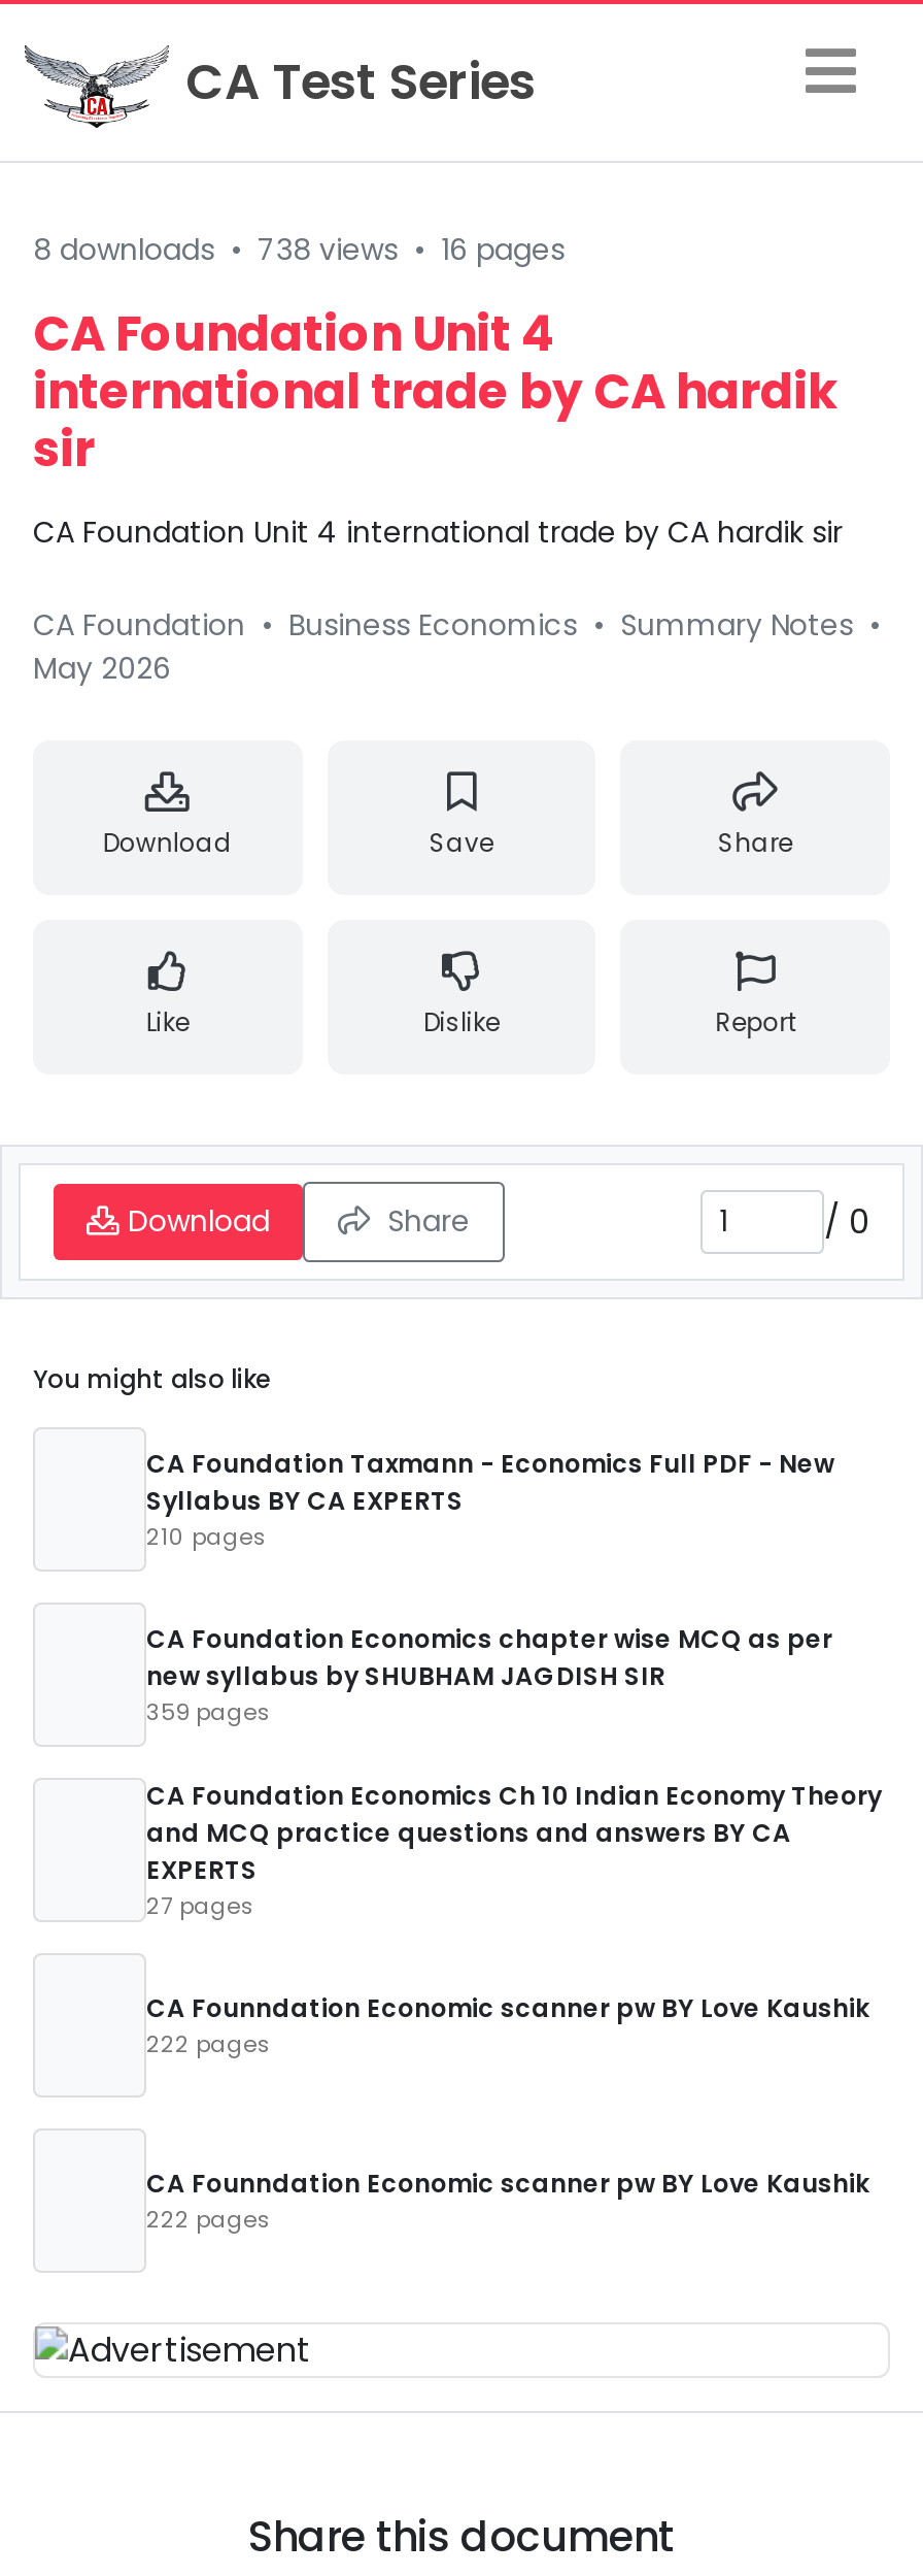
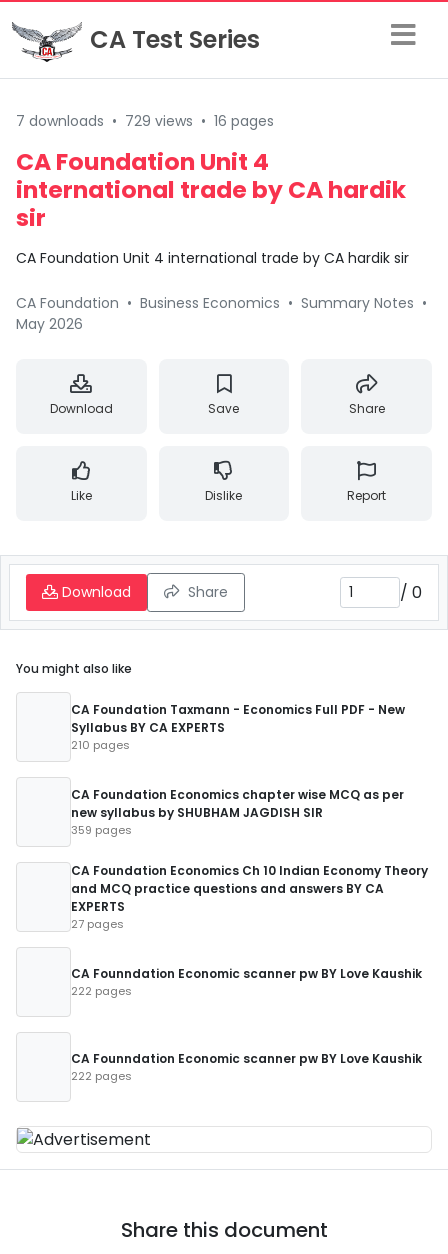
- 8 downloads • 738 views • 16 pages
+ 7 downloads • 729 views • 16 pages
